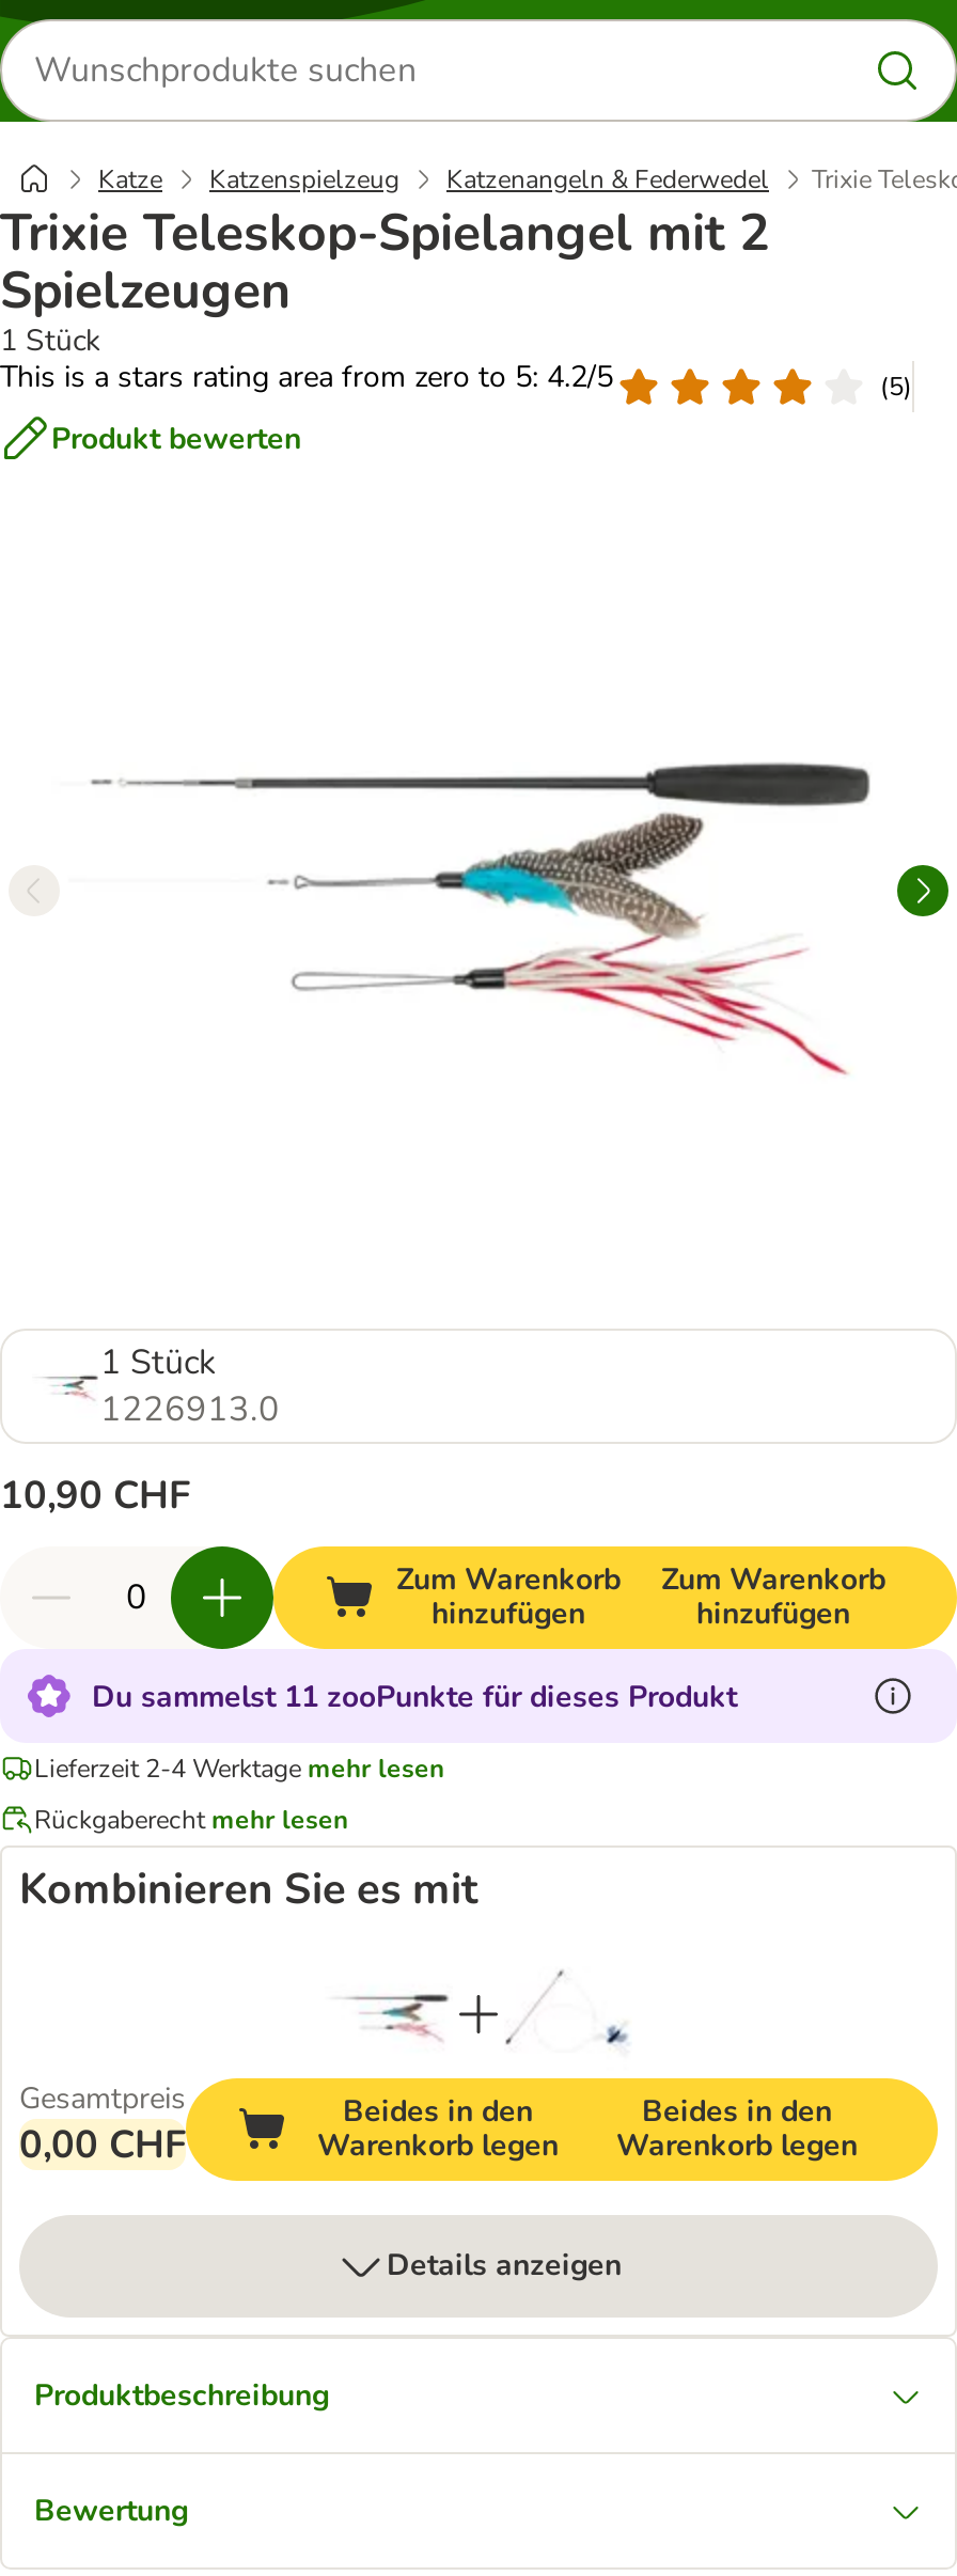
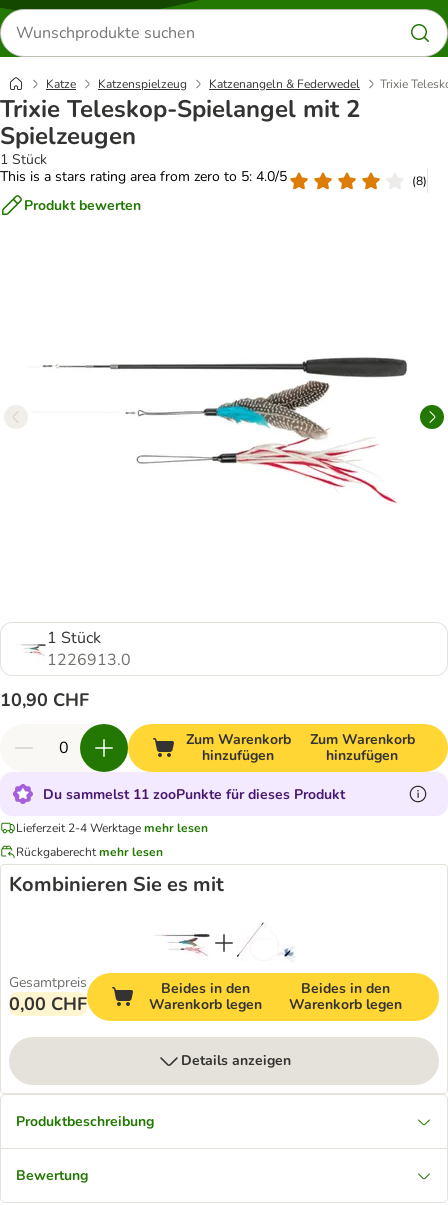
- This is a stars rating area from zero to 5: 4.2/5
+ This is a stars rating area from zero to 5: 4.0/5

- (5)
+ (8)
